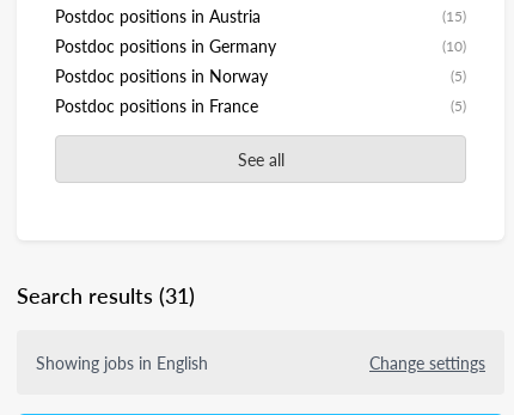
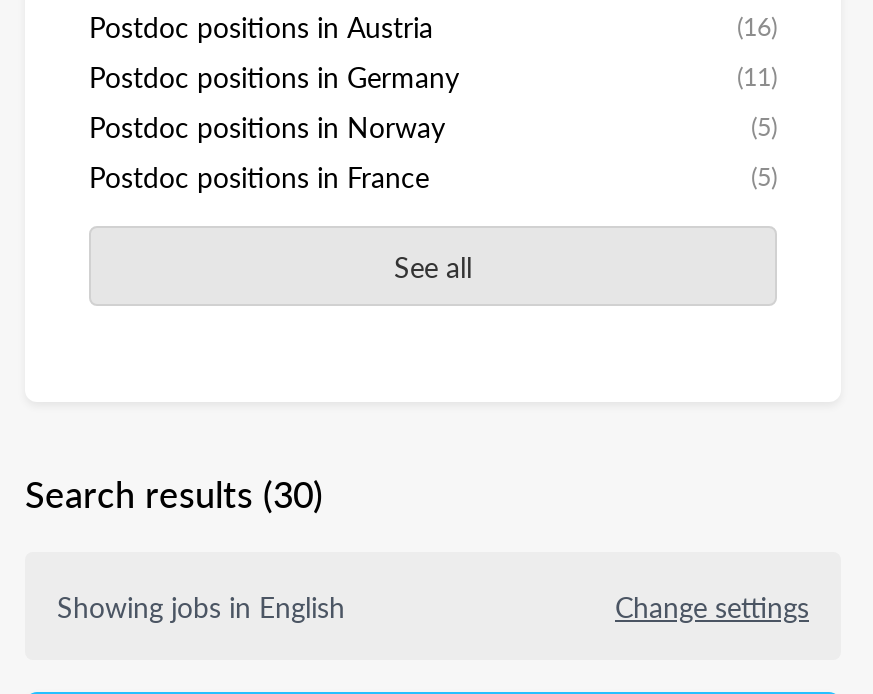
- (15)
+ (16)

- (10)
+ (11)

- Search results (31)
+ Search results (30)
